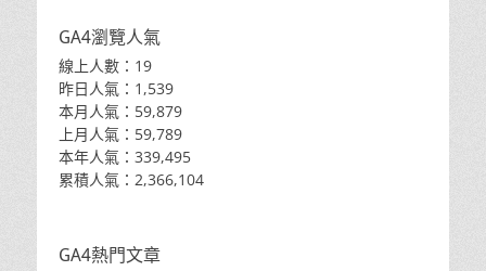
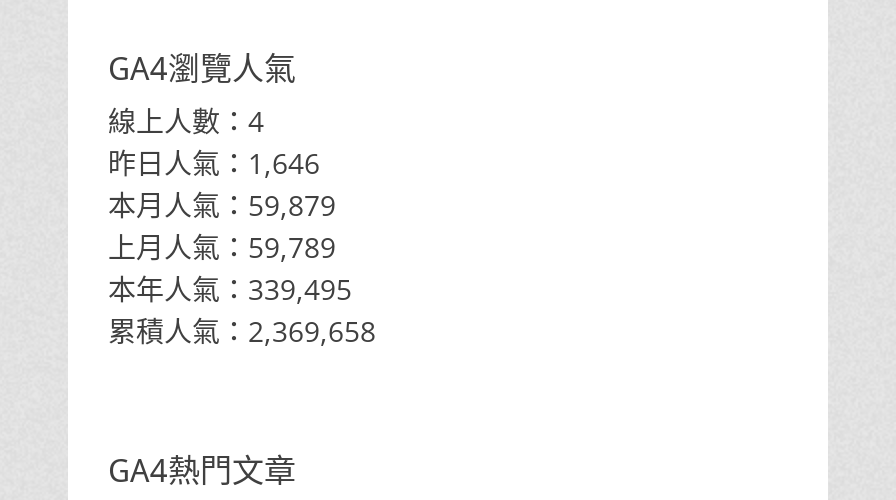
- 線上人數：19
+ 線上人數：4

- 昨日人氣：1,539
+ 昨日人氣：1,646

- 累積人氣：2,366,104
+ 累積人氣：2,369,658
